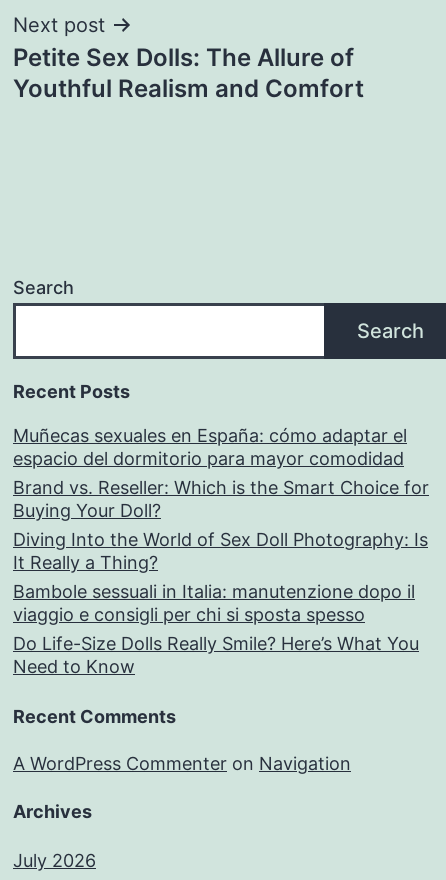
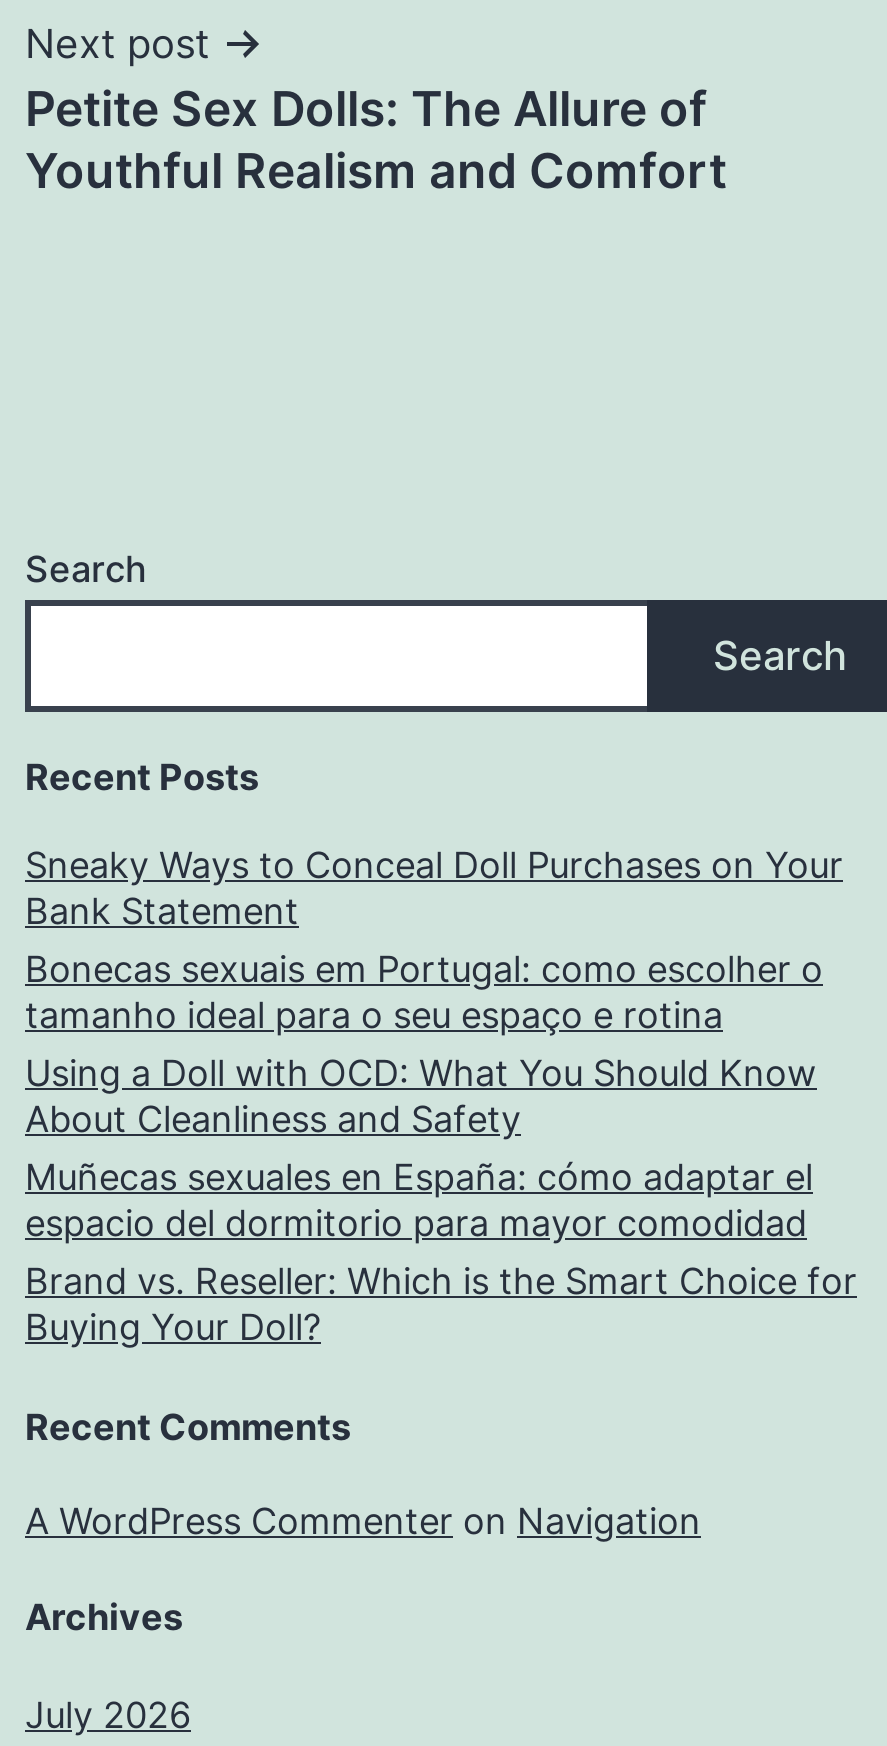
+ Sneaky Ways to Conceal Doll Purchases on Your
+ Bank Statement
+ Bonecas sexuais em Portugal: como escolher o
+ tamanho ideal para o seu espaço e rotina
+ Using a Doll with OCD: What You Should Know
+ About Cleanliness and Safety

moved down: Muñecas sexuales en España: cómo adaptar el | espacio del dormitorio para mayor comodidad | Brand vs. Reseller: Which is the Smart Choice for | Buying Your Doll?

- Diving Into the World of Sex Doll Photography: Is
- It Really a Thing?
- Bambole sessuali in Italia: manutenzione dopo il
- viaggio e consigli per chi si sposta spesso
- Do Life-Size Dolls Really Smile? Here’s What You
- Need to Know
